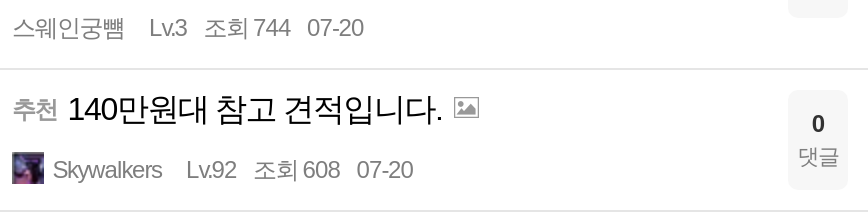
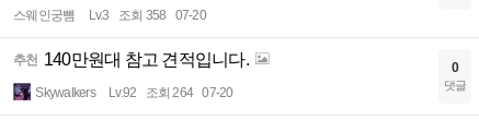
- 스웨인궁뻄 Lv.3 조회 744 07-20
+ 스웨인궁뻄 Lv.3 조회 358 07-20

- Skywalkers Lv.92 조회 608 07-20
+ Skywalkers Lv.92 조회 264 07-20
